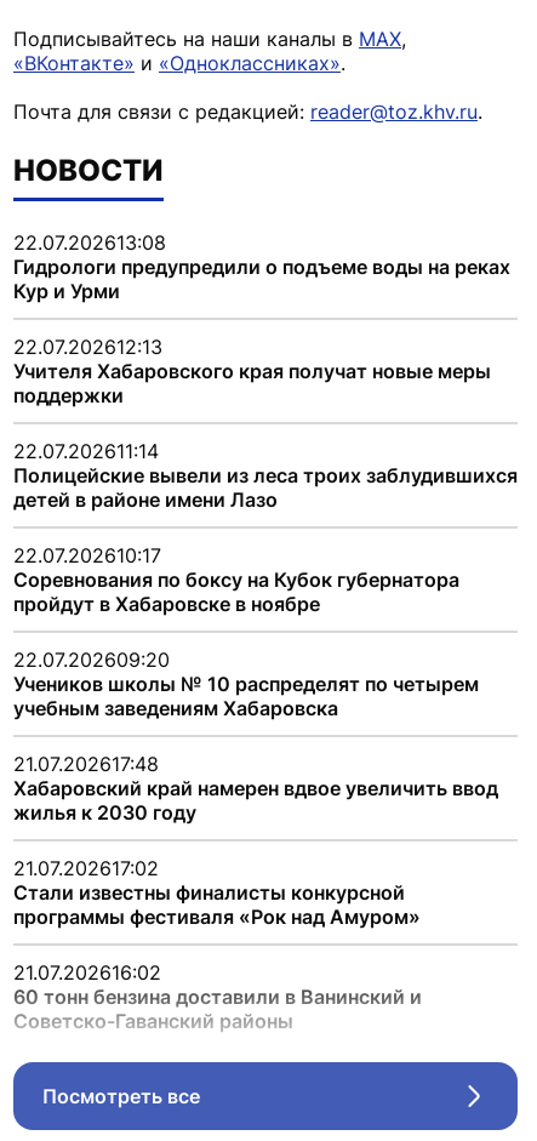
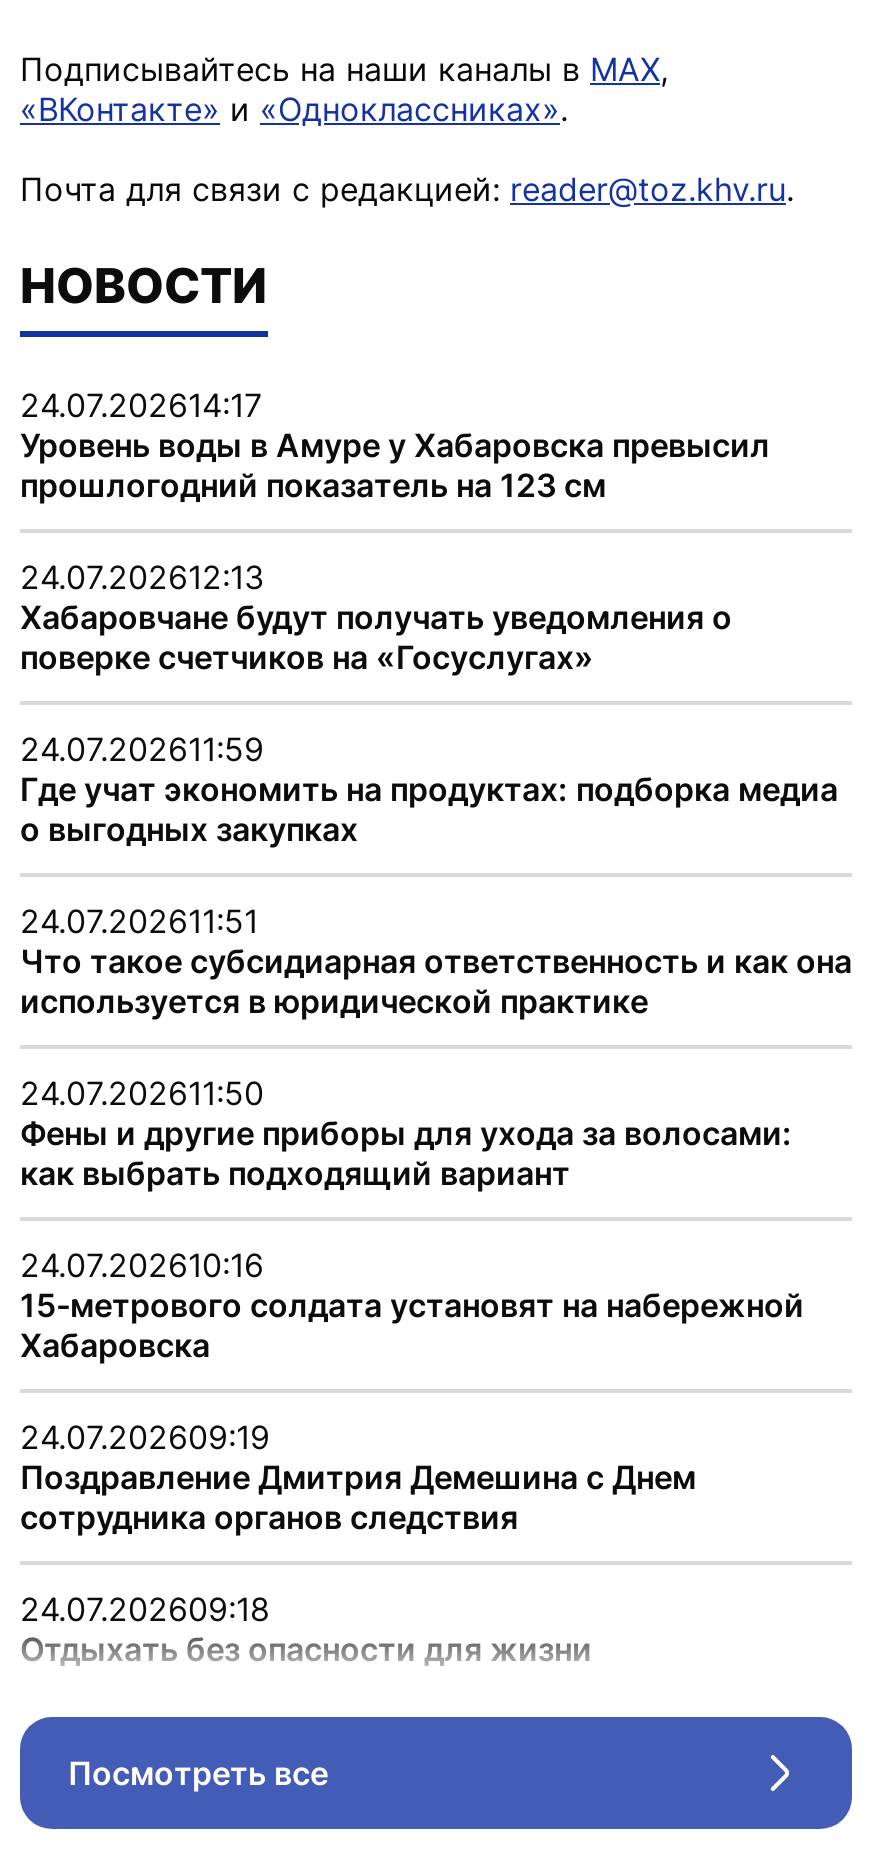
- 22.07.202613:08
- Гидрологи предупредили о подъеме воды на реках
- Кур и Урми
+ 24.07.202614:17
+ Уровень воды в Амуре у Хабаровска превысил
+ прошлогодний показатель на 123 см

- 22.07.202612:13
- Учителя Хабаровского края получат новые меры
- поддержки
+ 24.07.202612:13
+ Хабаровчане будут получать уведомления о
+ поверке счетчиков на «Госуслугах»

- 22.07.202611:14
- Полицейские вывели из леса троих заблудившихся
- детей в районе имени Лазо
+ 24.07.202611:59
+ Где учат экономить на продуктах: подборка медиа
+ о выгодных закупках

- 22.07.202610:17
- Соревнования по боксу на Кубок губернатора
- пройдут в Хабаровске в ноябре
+ 24.07.202611:51
+ Что такое субсидиарная ответственность и как она
+ используется в юридической практике

- 22.07.202609:20
- Учеников школы № 10 распределят по четырем
- учебным заведениям Хабаровска
+ 24.07.202611:50
+ Фены и другие приборы для ухода за волосами:
+ как выбрать подходящий вариант

- 21.07.202617:48
- Хабаровский край намерен вдвое увеличить ввод
- жилья к 2030 году
+ 24.07.202610:16
+ 15-метрового солдата установят на набережной
+ Хабаровска

- 21.07.202617:02
- Стали известны финалисты конкурсной
- программы фестиваля «Рок над Амуром»
+ 24.07.202609:19
+ Поздравление Дмитрия Демешина с Днем
+ сотрудника органов следствия

- 21.07.202616:02
- 60 тонн бензина доставили в Ванинский и
- Советско-Гаванский районы
+ 24.07.202609:18
+ Отдыхать без опасности для жизни
